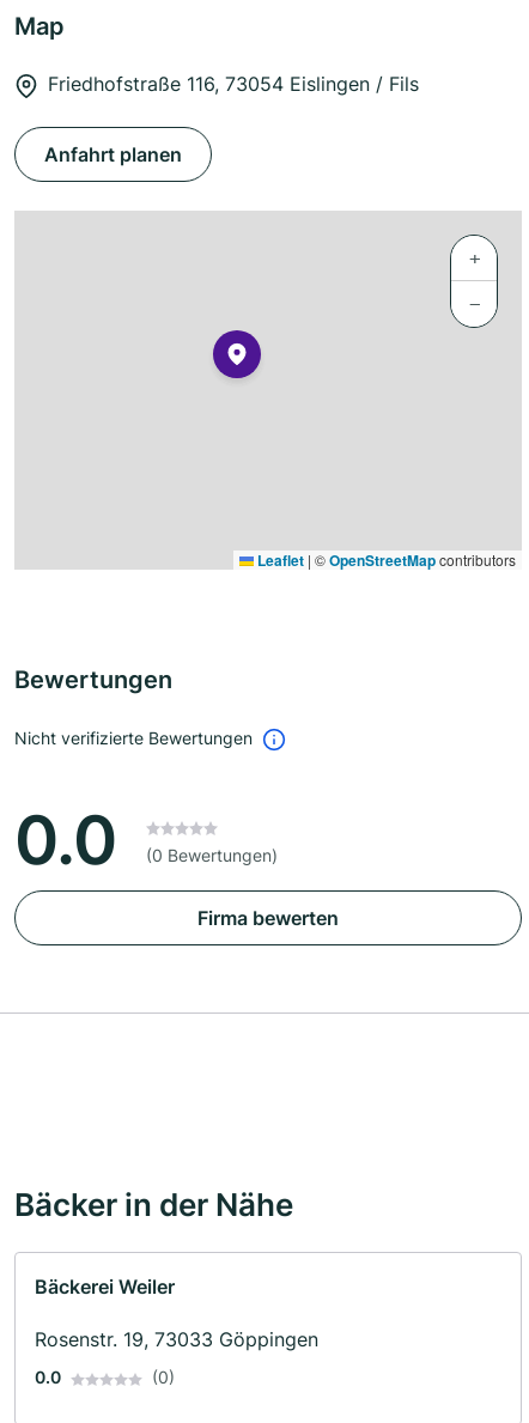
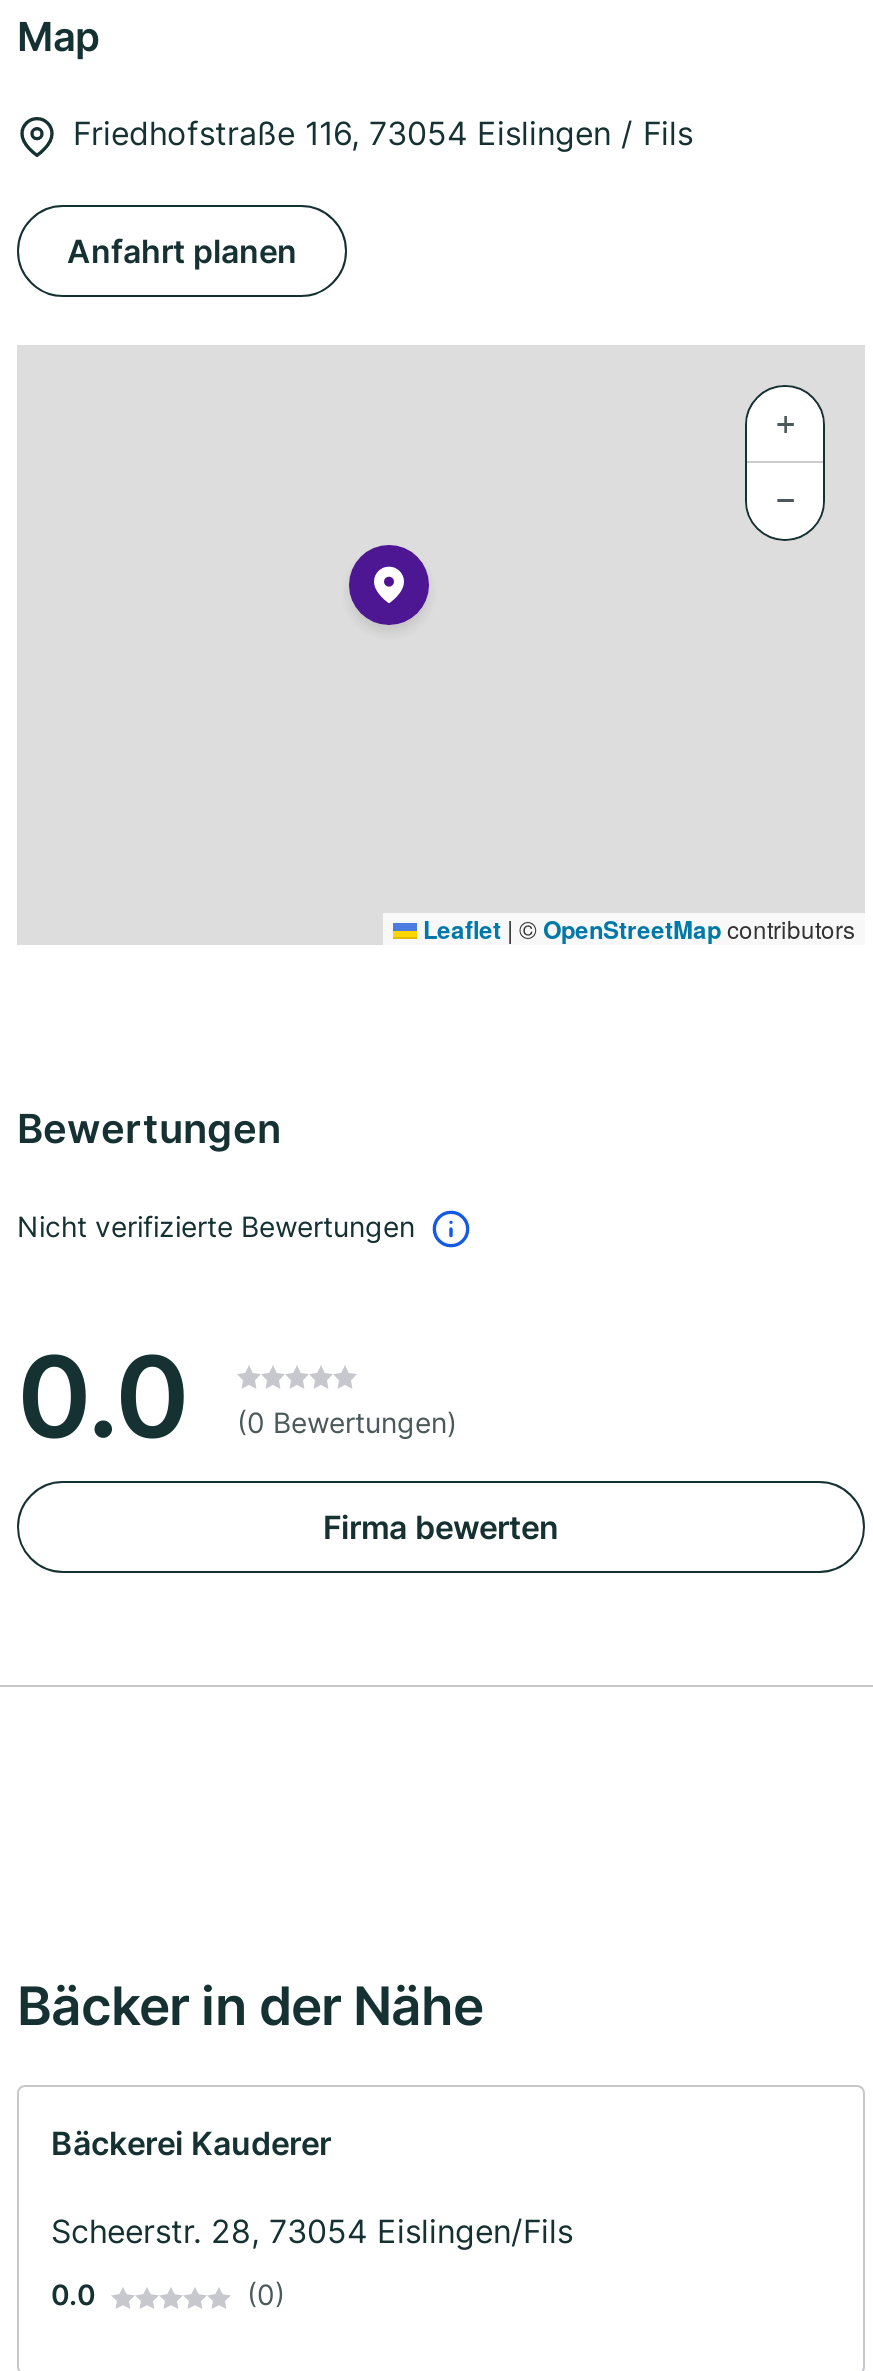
- Bäckerei Weiler
+ Bäckerei Kauderer

- Rosenstr. 19, 73033 Göppingen
+ Scheerstr. 28, 73054 Eislingen/Fils
